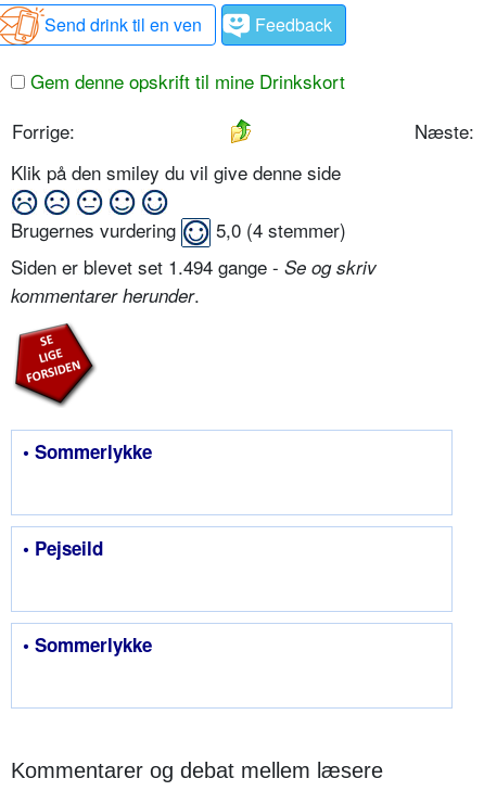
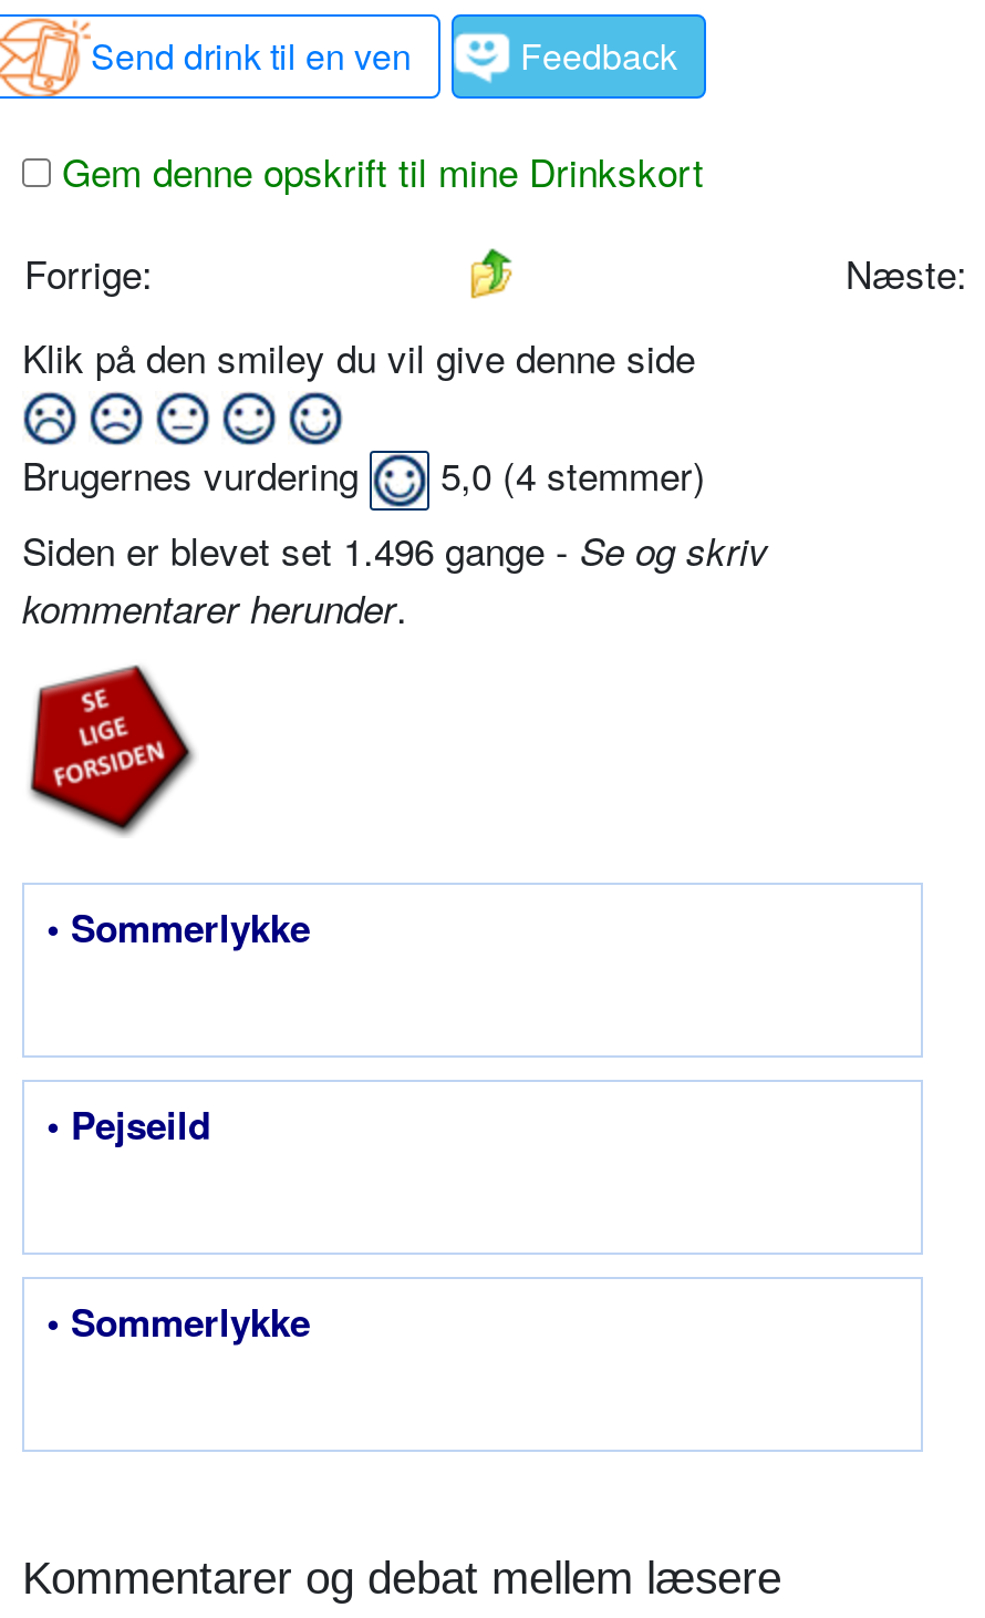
- Siden er blevet set 1.494 gange - Se og skriv
+ Siden er blevet set 1.496 gange - Se og skriv
